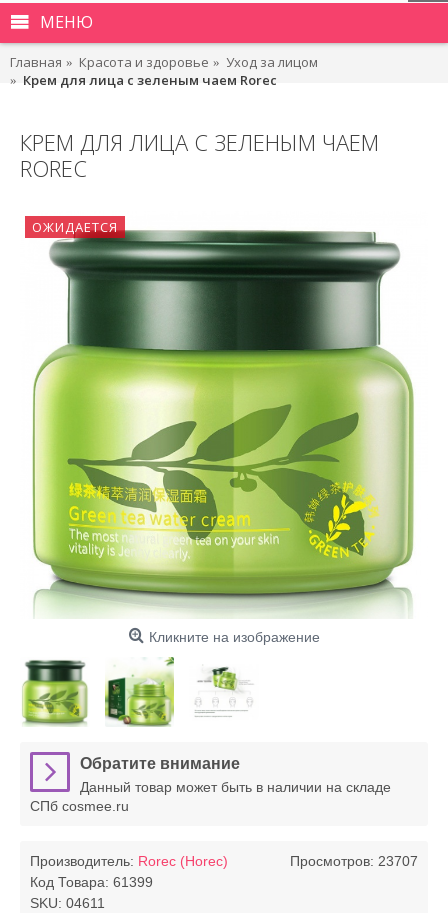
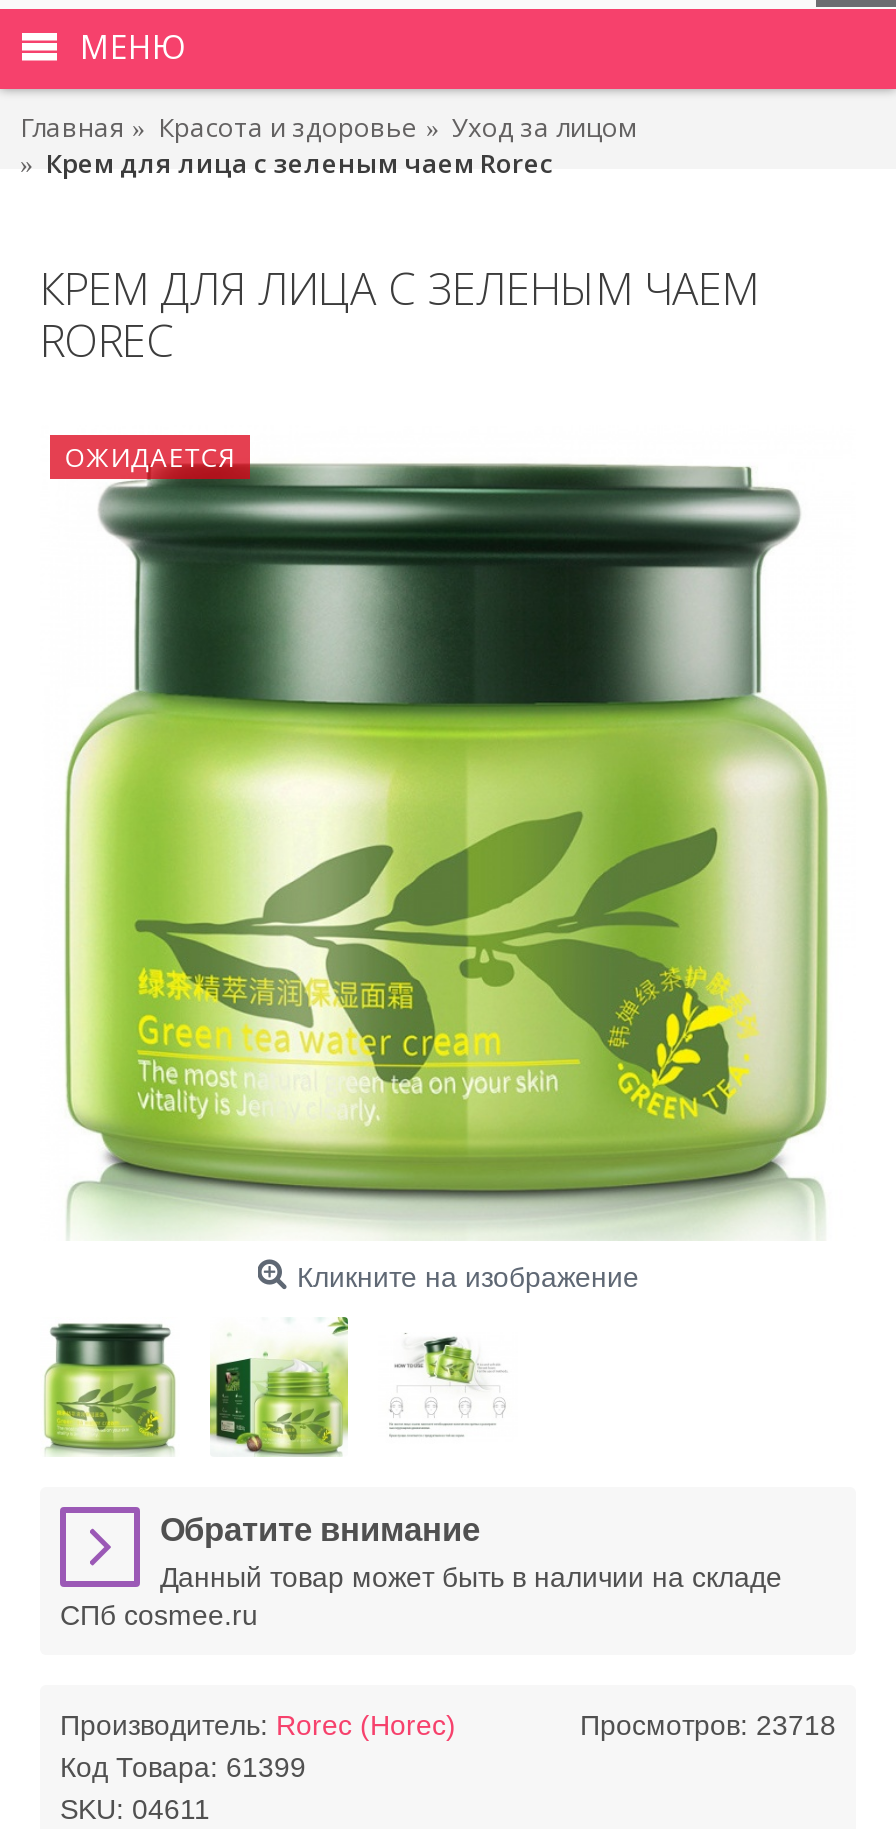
- Просмотров: 23707
+ Просмотров: 23718
